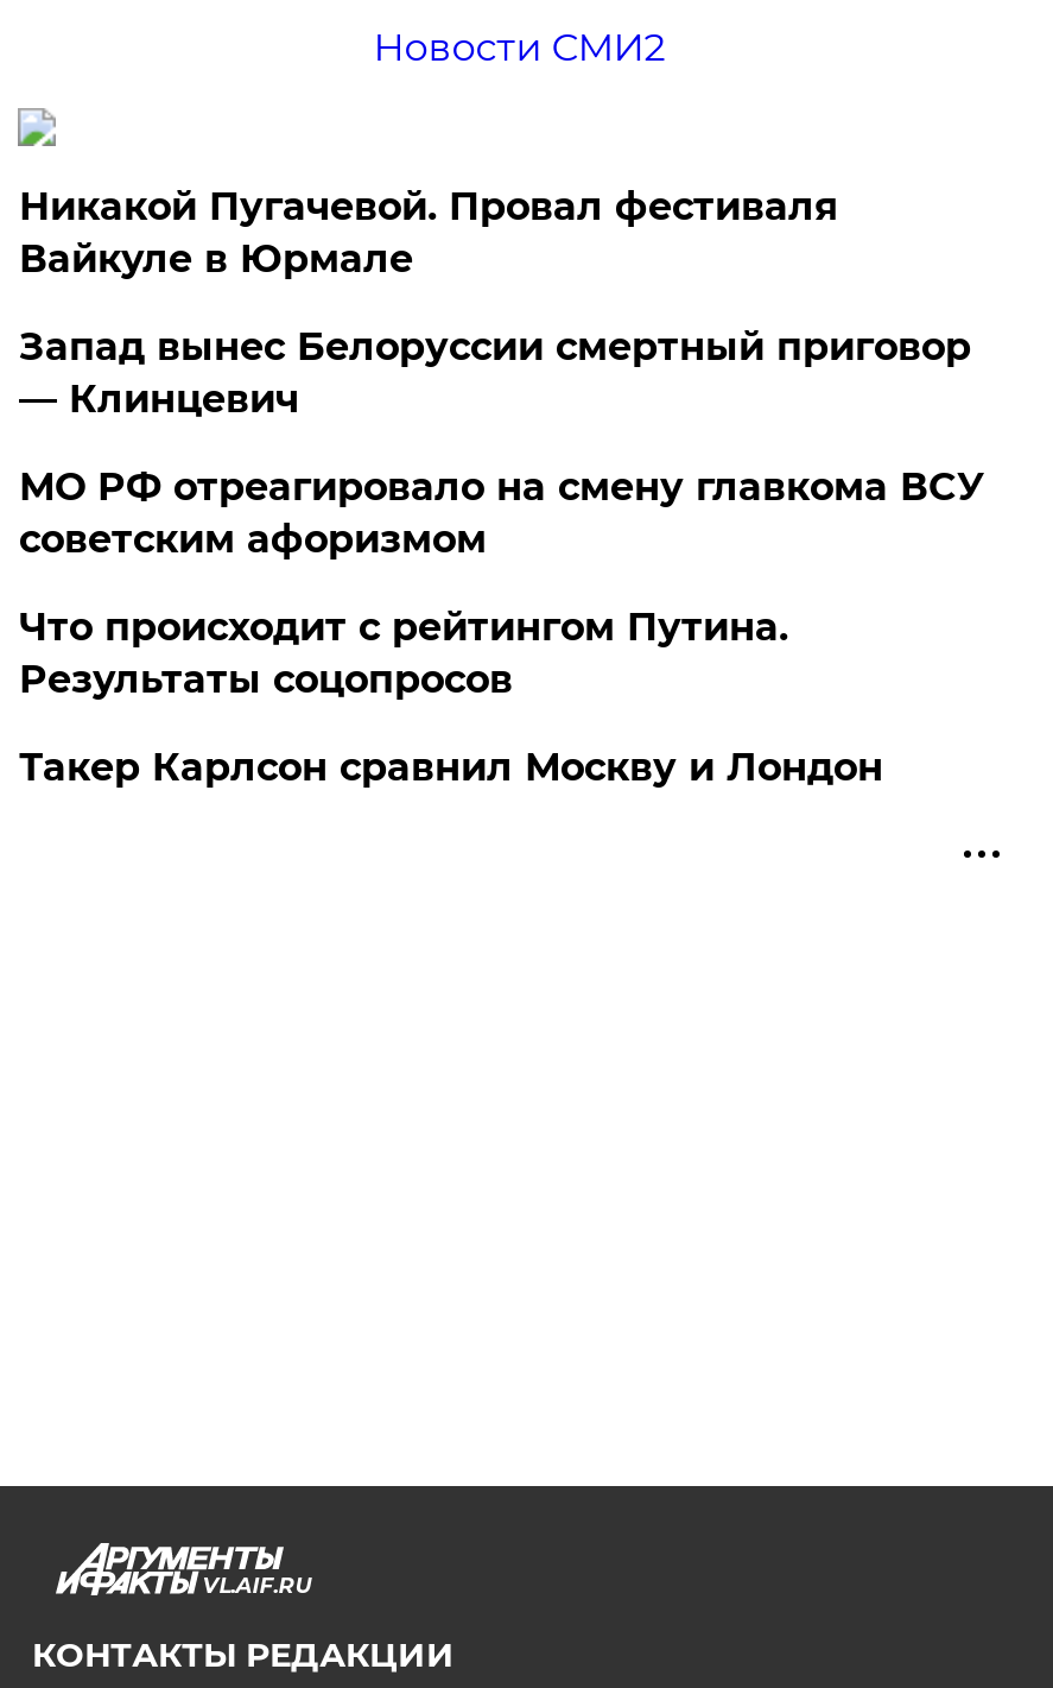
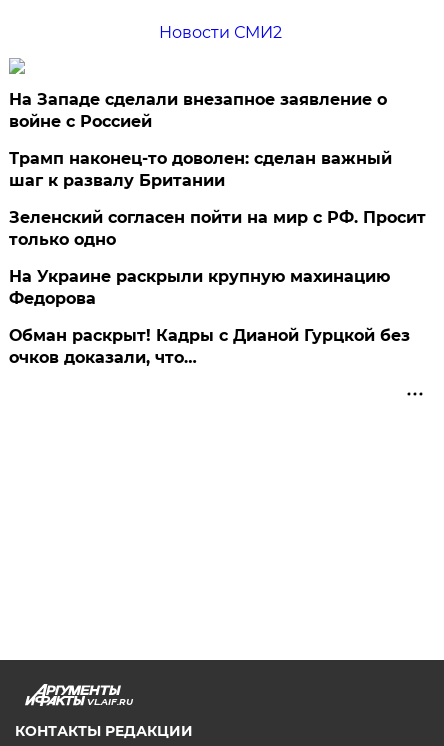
- Никакой Пугачевой. Провал фестиваля
- Вайкуле в Юрмале
+ На Западе сделали внезапное заявление о
+ войне с Россией

- Запад вынес Белоруссии смертный приговор
- — Клинцевич
+ Трамп наконец-то доволен: сделан важный
+ шаг к развалу Британии

- МО РФ отреагировало на смену главкома ВСУ
- советским афоризмом
+ Зеленский согласен пойти на мир с РФ. Просит
+ только одно

- Что происходит с рейтингом Путина.
- Результаты соцопросов
+ На Украине раскрыли крупную махинацию
+ Федорова

- Такер Карлсон сравнил Москву и Лондон
+ Обман раскрыт! Кадры с Дианой Гурцкой без
+ очков доказали, что…
